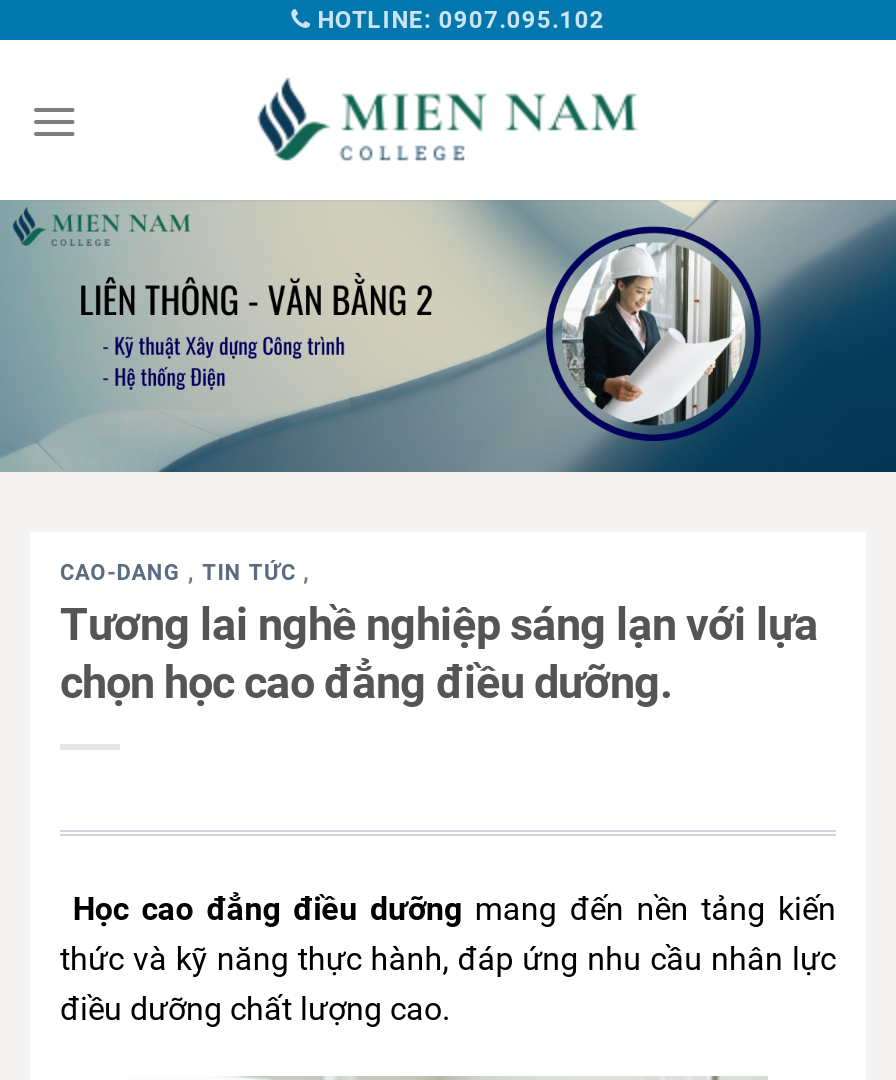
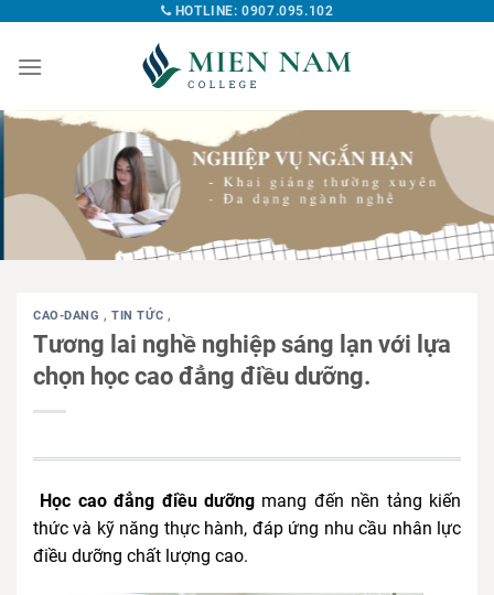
- [image]
+ [image]
